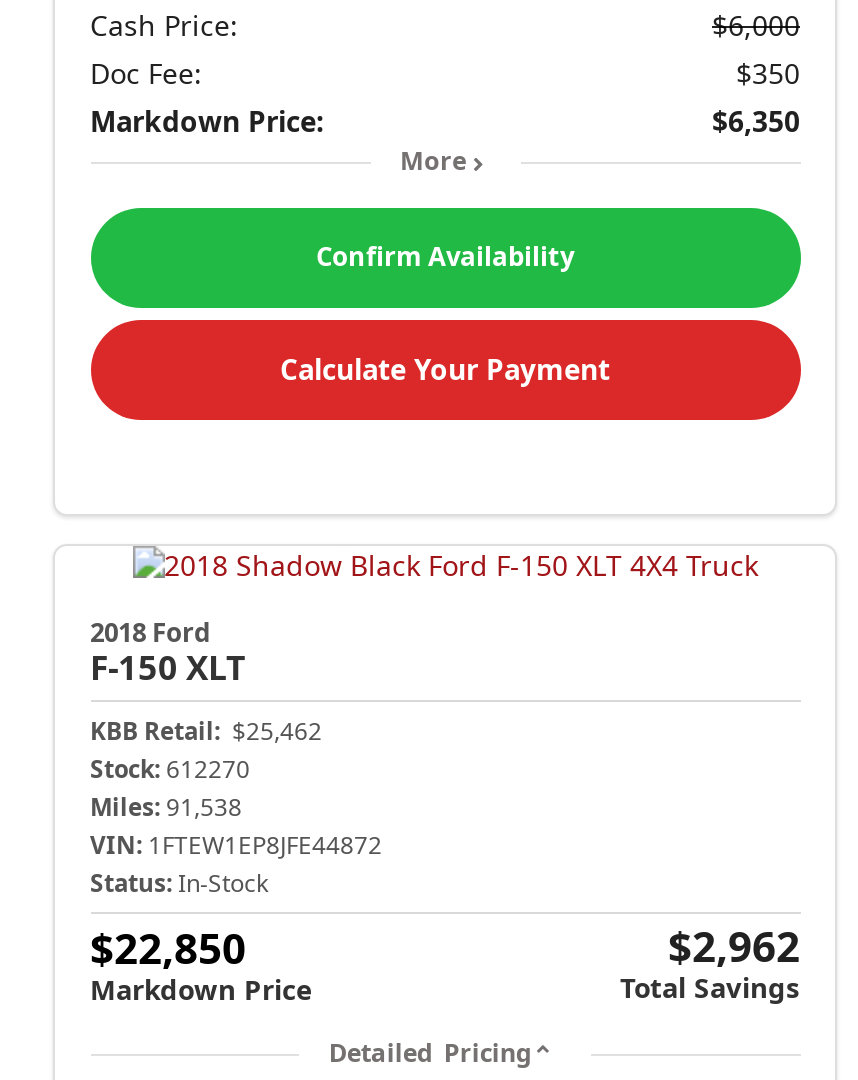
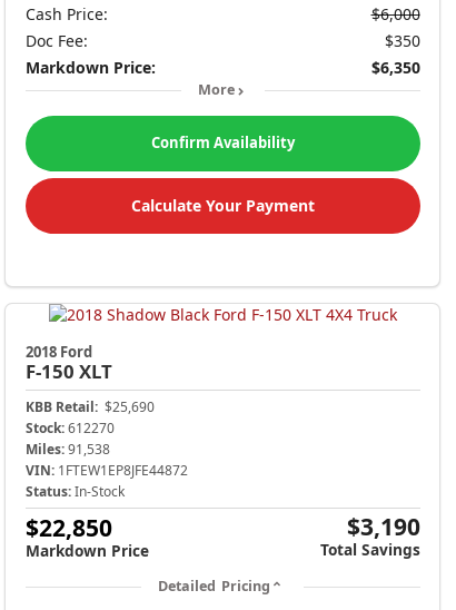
- KBB Retail: $25,462
+ KBB Retail: $25,690

- $2,962
+ $3,190
